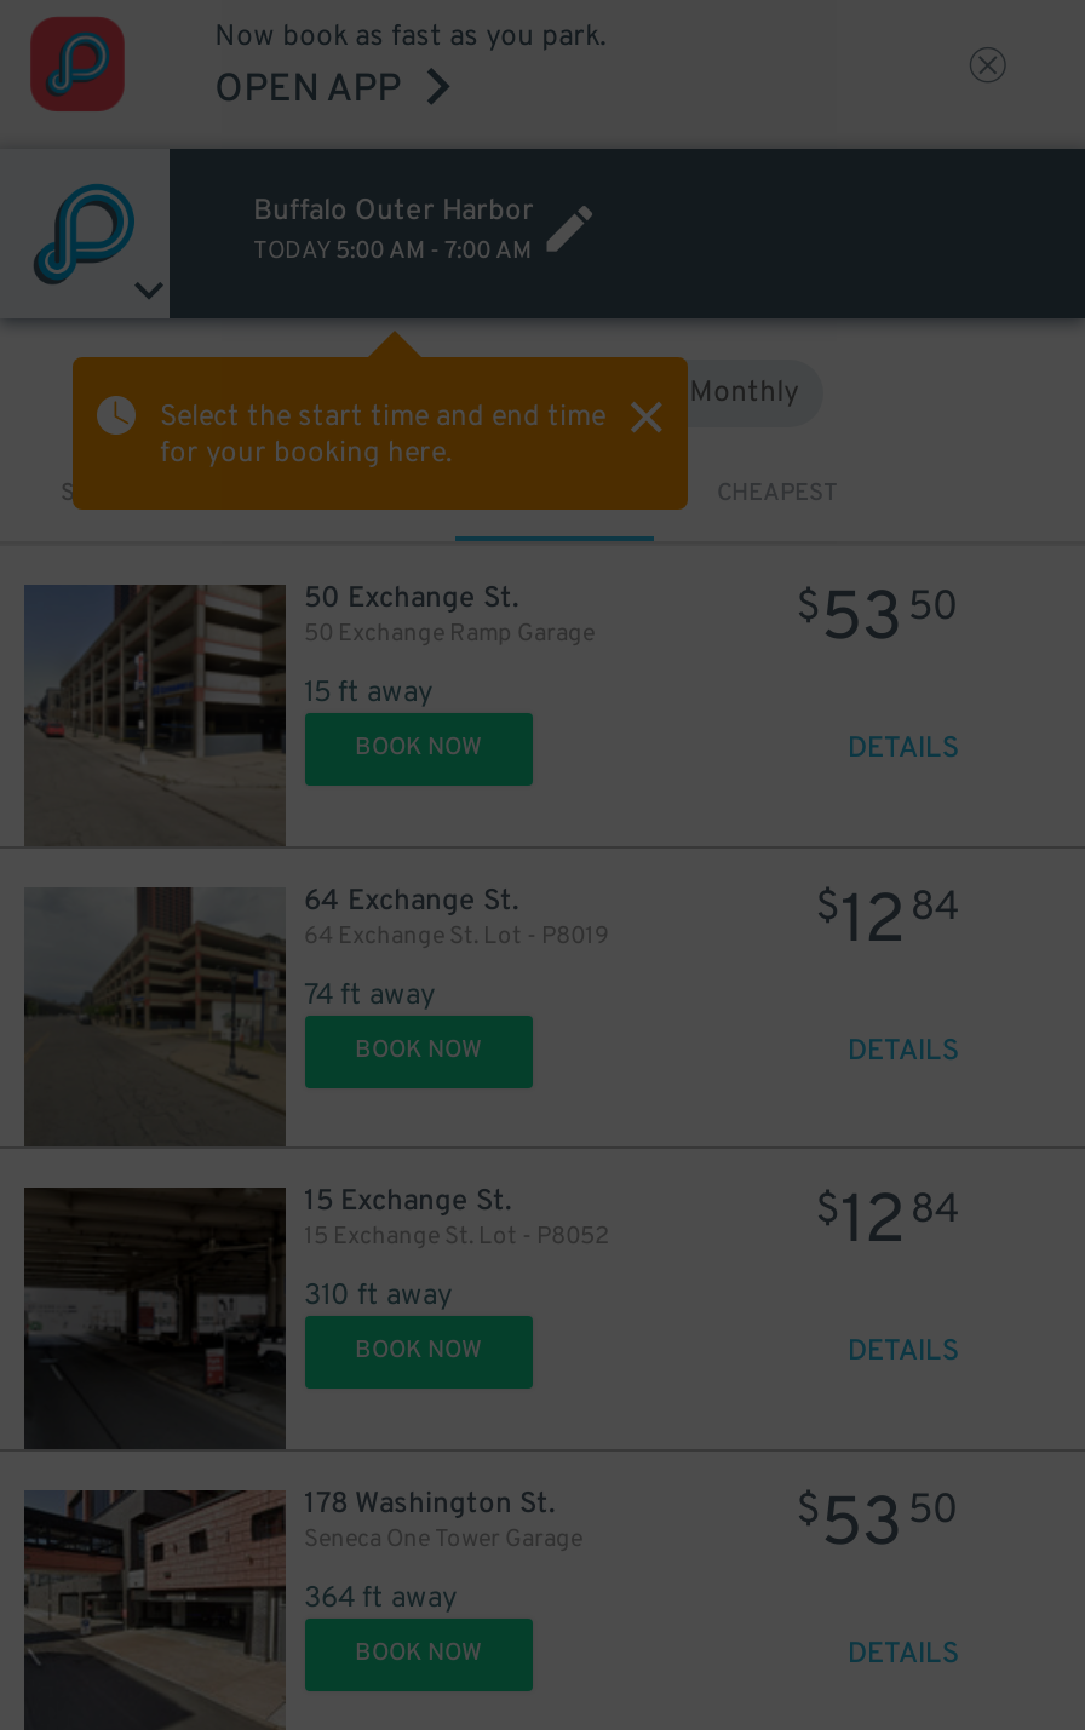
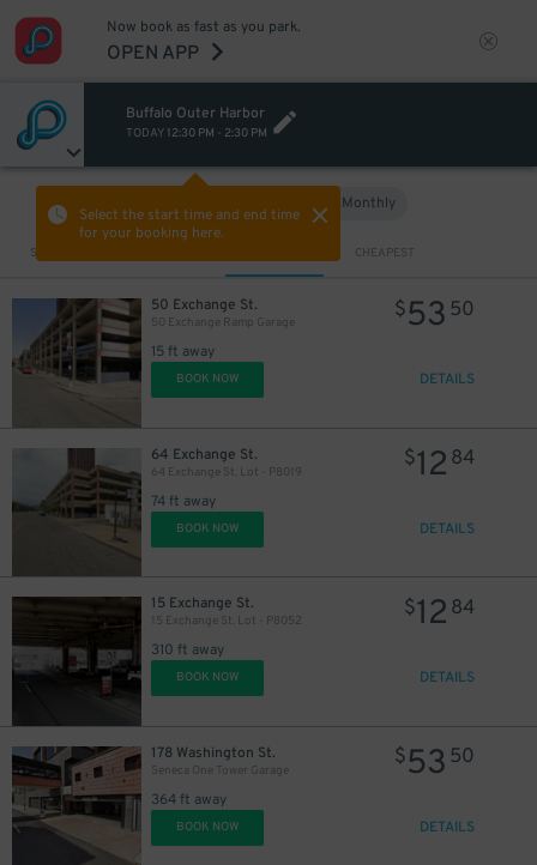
- TODAY 5:00 AM - 7:00 AM
+ TODAY 12:30 PM - 2:30 PM
